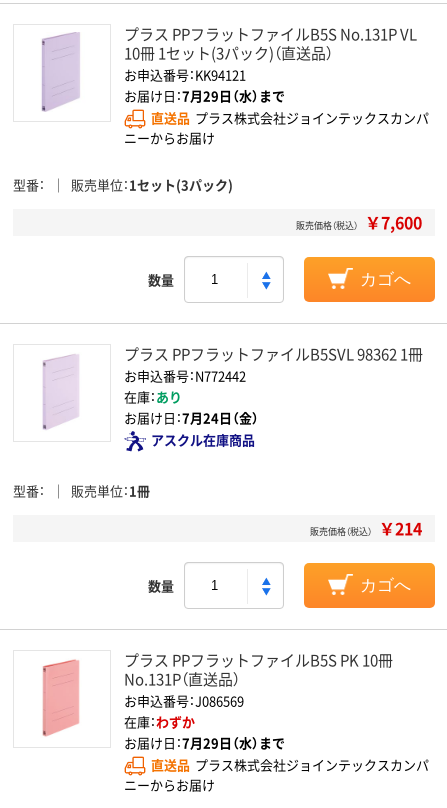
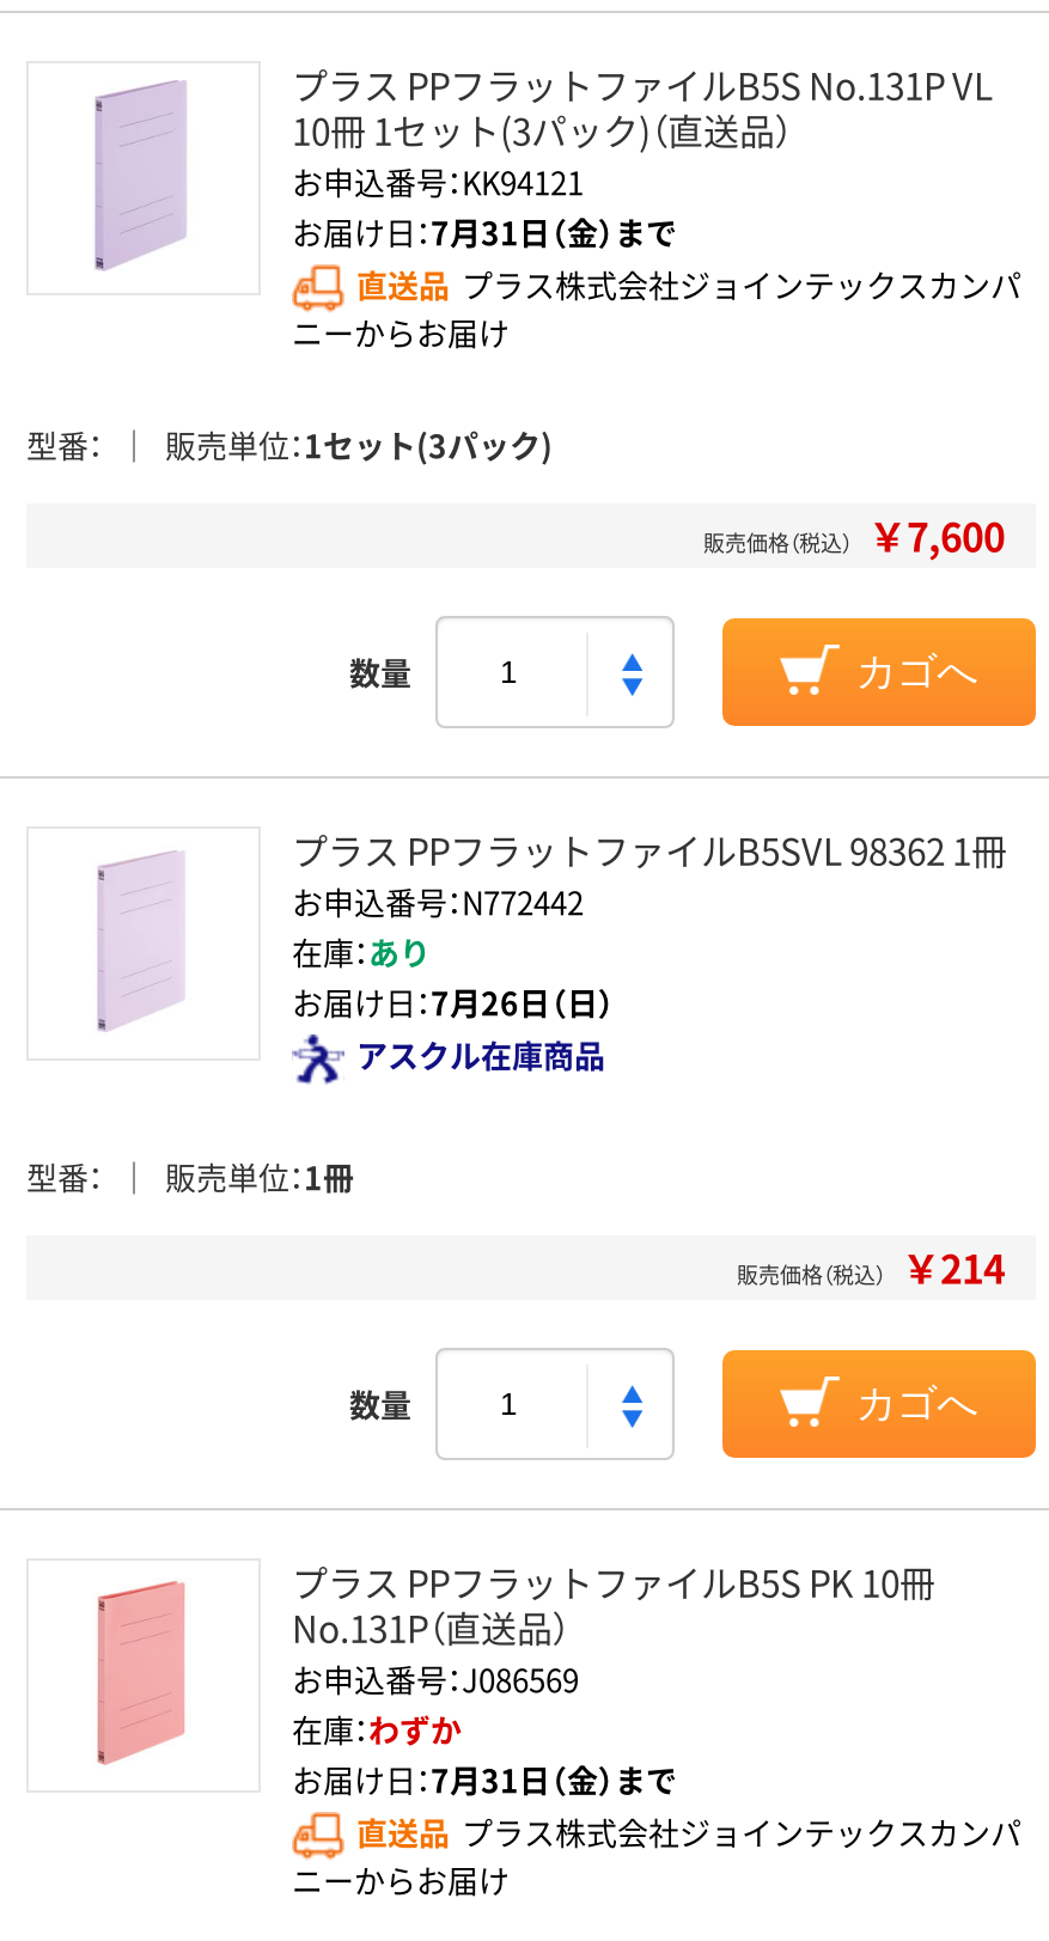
- お届け日：7月29日（水）まで
+ お届け日：7月31日（金）まで

- お届け日：7月24日（金）
+ お届け日：7月26日（日）

- お届け日：7月29日（水）まで
+ お届け日：7月31日（金）まで
